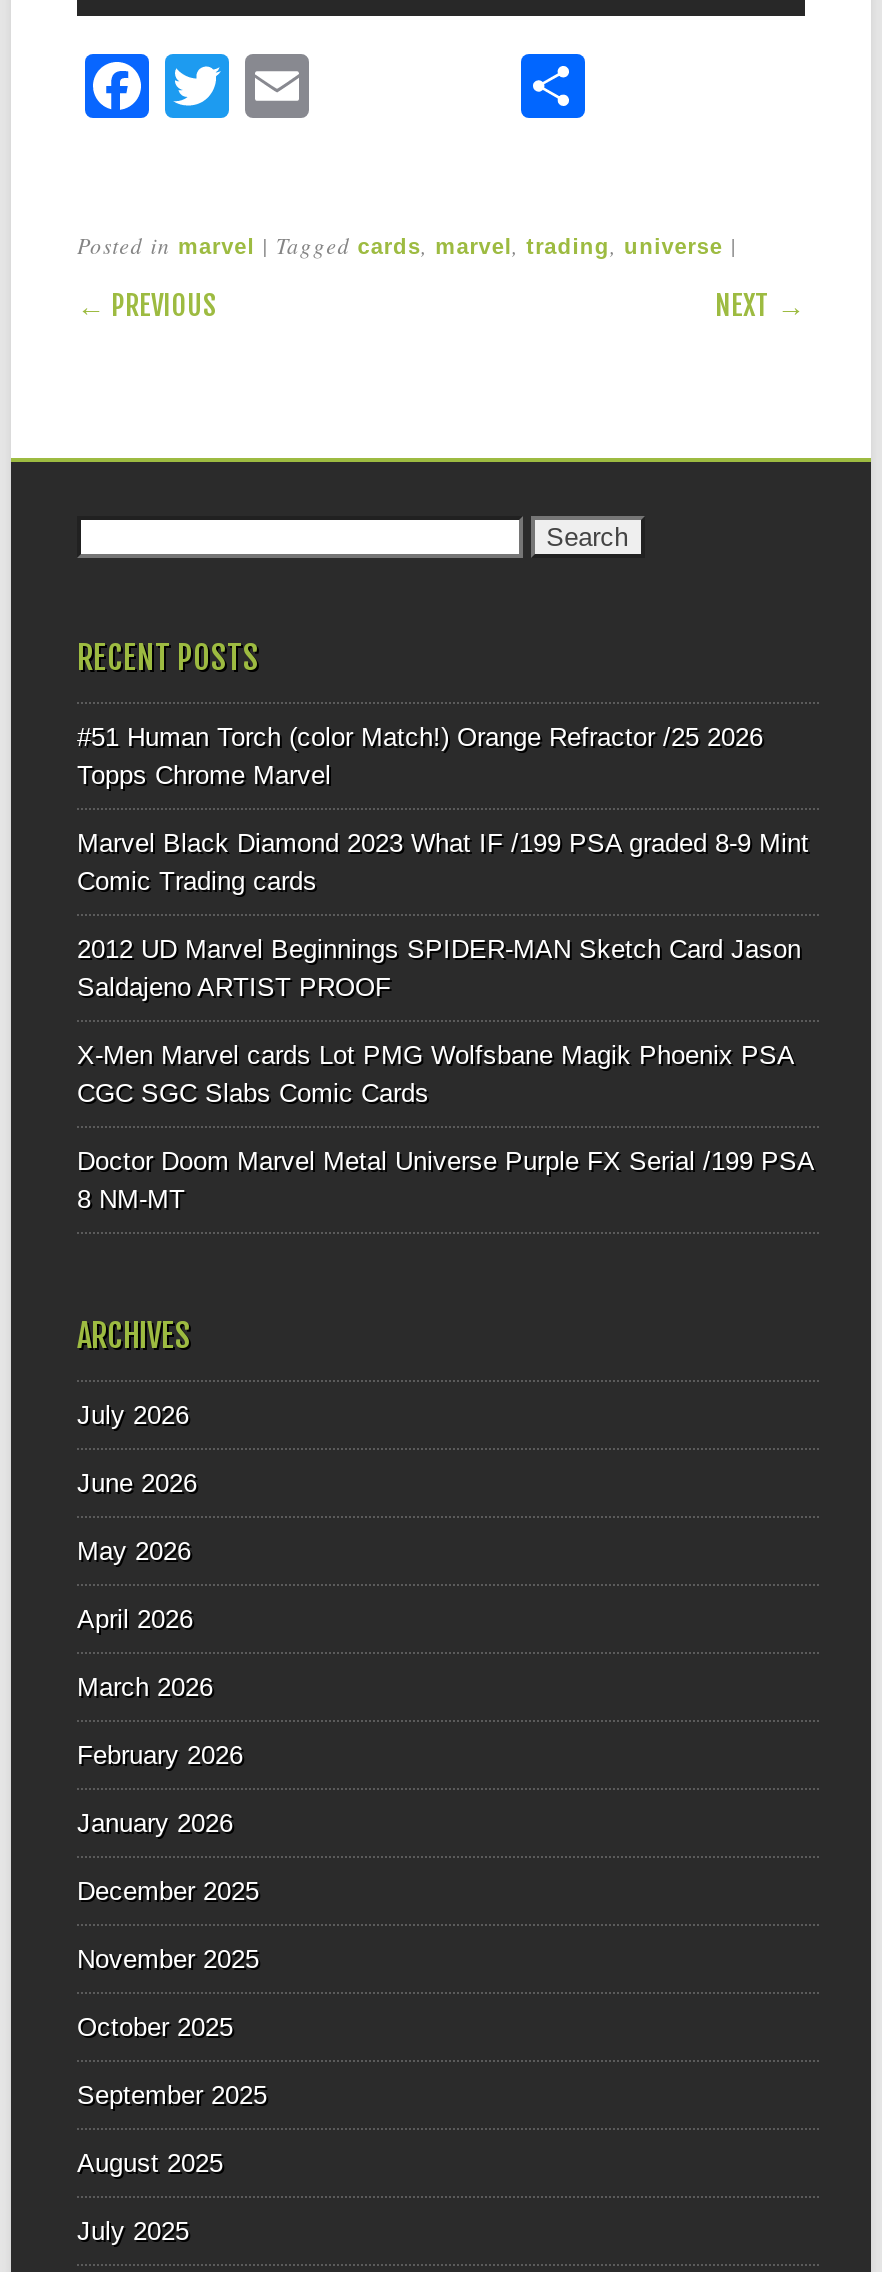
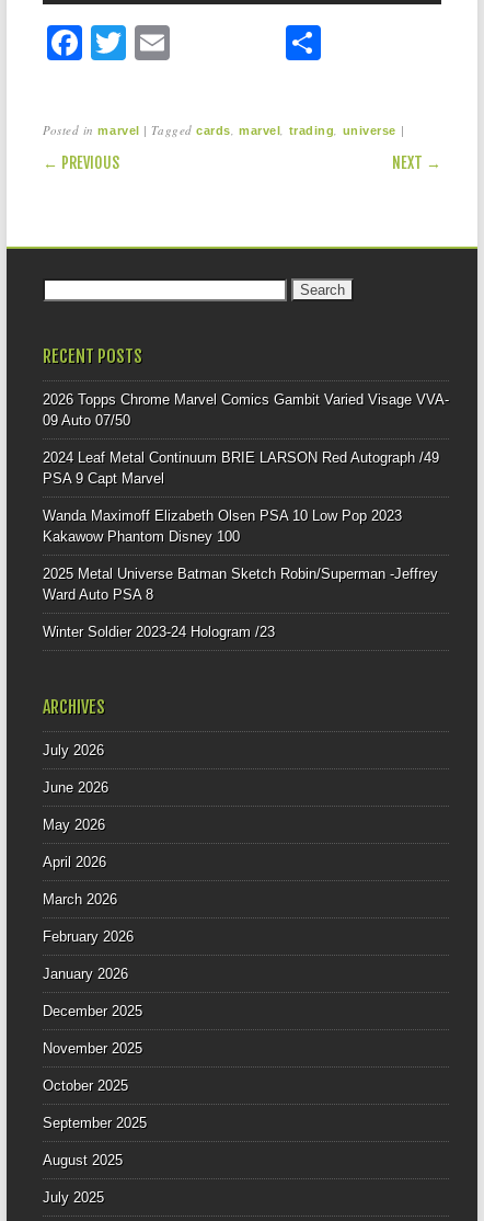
- #51 Human Torch (color Match!) Orange Refractor /25 2026
- Topps Chrome Marvel
+ 2026 Topps Chrome Marvel Comics Gambit Varied Visage VVA-
+ 09 Auto 07/50

- Marvel Black Diamond 2023 What IF /199 PSA graded 8-9 Mint
- Comic Trading cards
+ 2024 Leaf Metal Continuum BRIE LARSON Red Autograph /49
+ PSA 9 Capt Marvel

- 2012 UD Marvel Beginnings SPIDER-MAN Sketch Card Jason
- Saldajeno ARTIST PROOF
+ Wanda Maximoff Elizabeth Olsen PSA 10 Low Pop 2023
+ Kakawow Phantom Disney 100

- X-Men Marvel cards Lot PMG Wolfsbane Magik Phoenix PSA
- CGC SGC Slabs Comic Cards
+ 2025 Metal Universe Batman Sketch Robin/Superman -Jeffrey
+ Ward Auto PSA 8

- Doctor Doom Marvel Metal Universe Purple FX Serial /199 PSA
- 8 NM-MT
+ Winter Soldier 2023-24 Hologram /23
